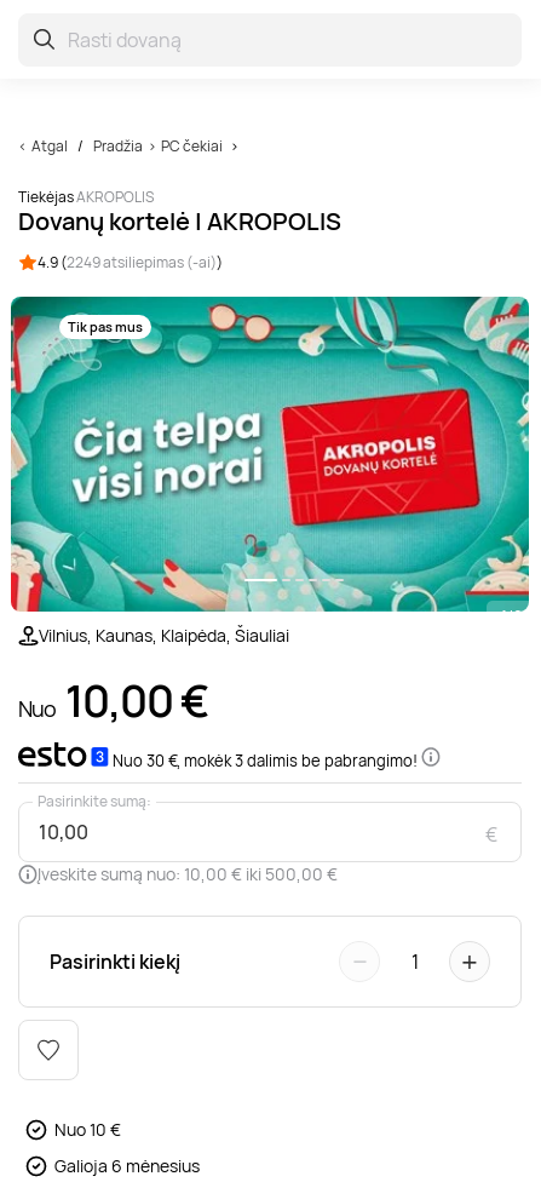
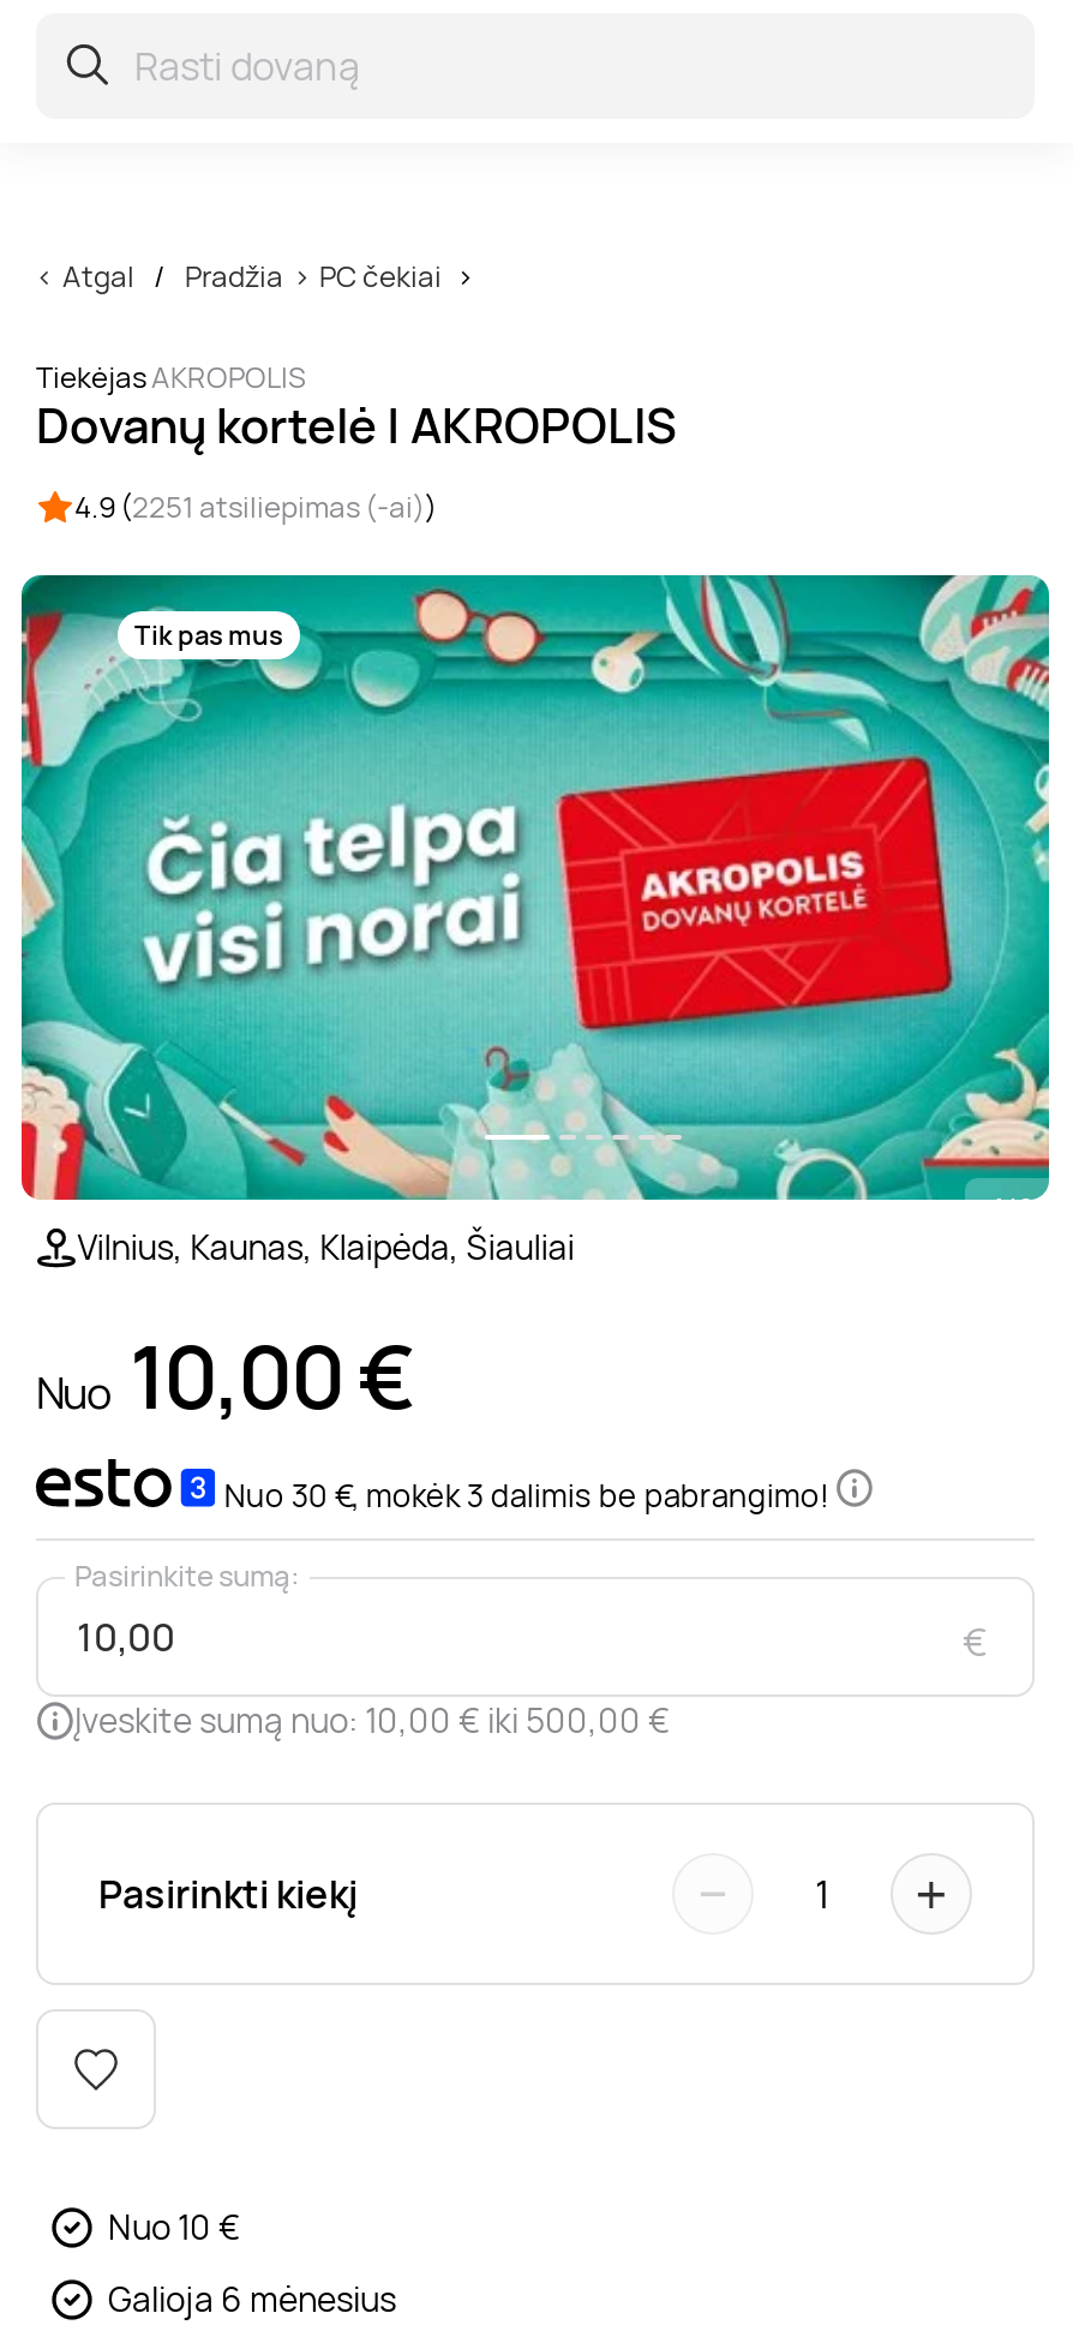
- 4.9 (2249 atsiliepimas (-ai))
+ 4.9 (2251 atsiliepimas (-ai))
